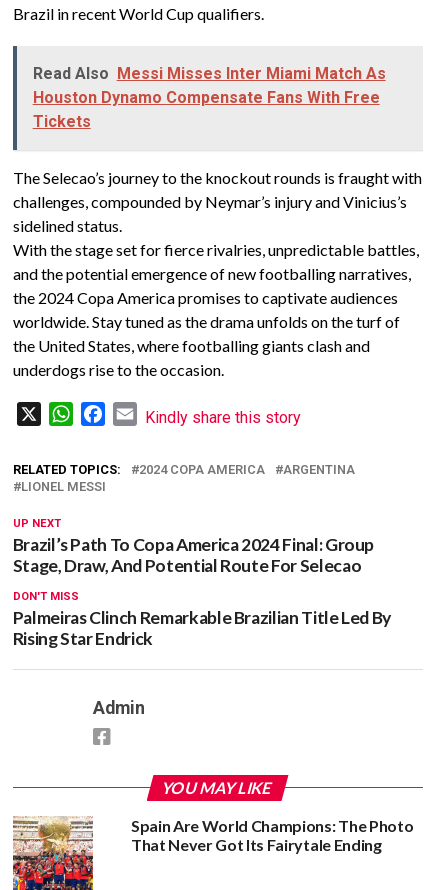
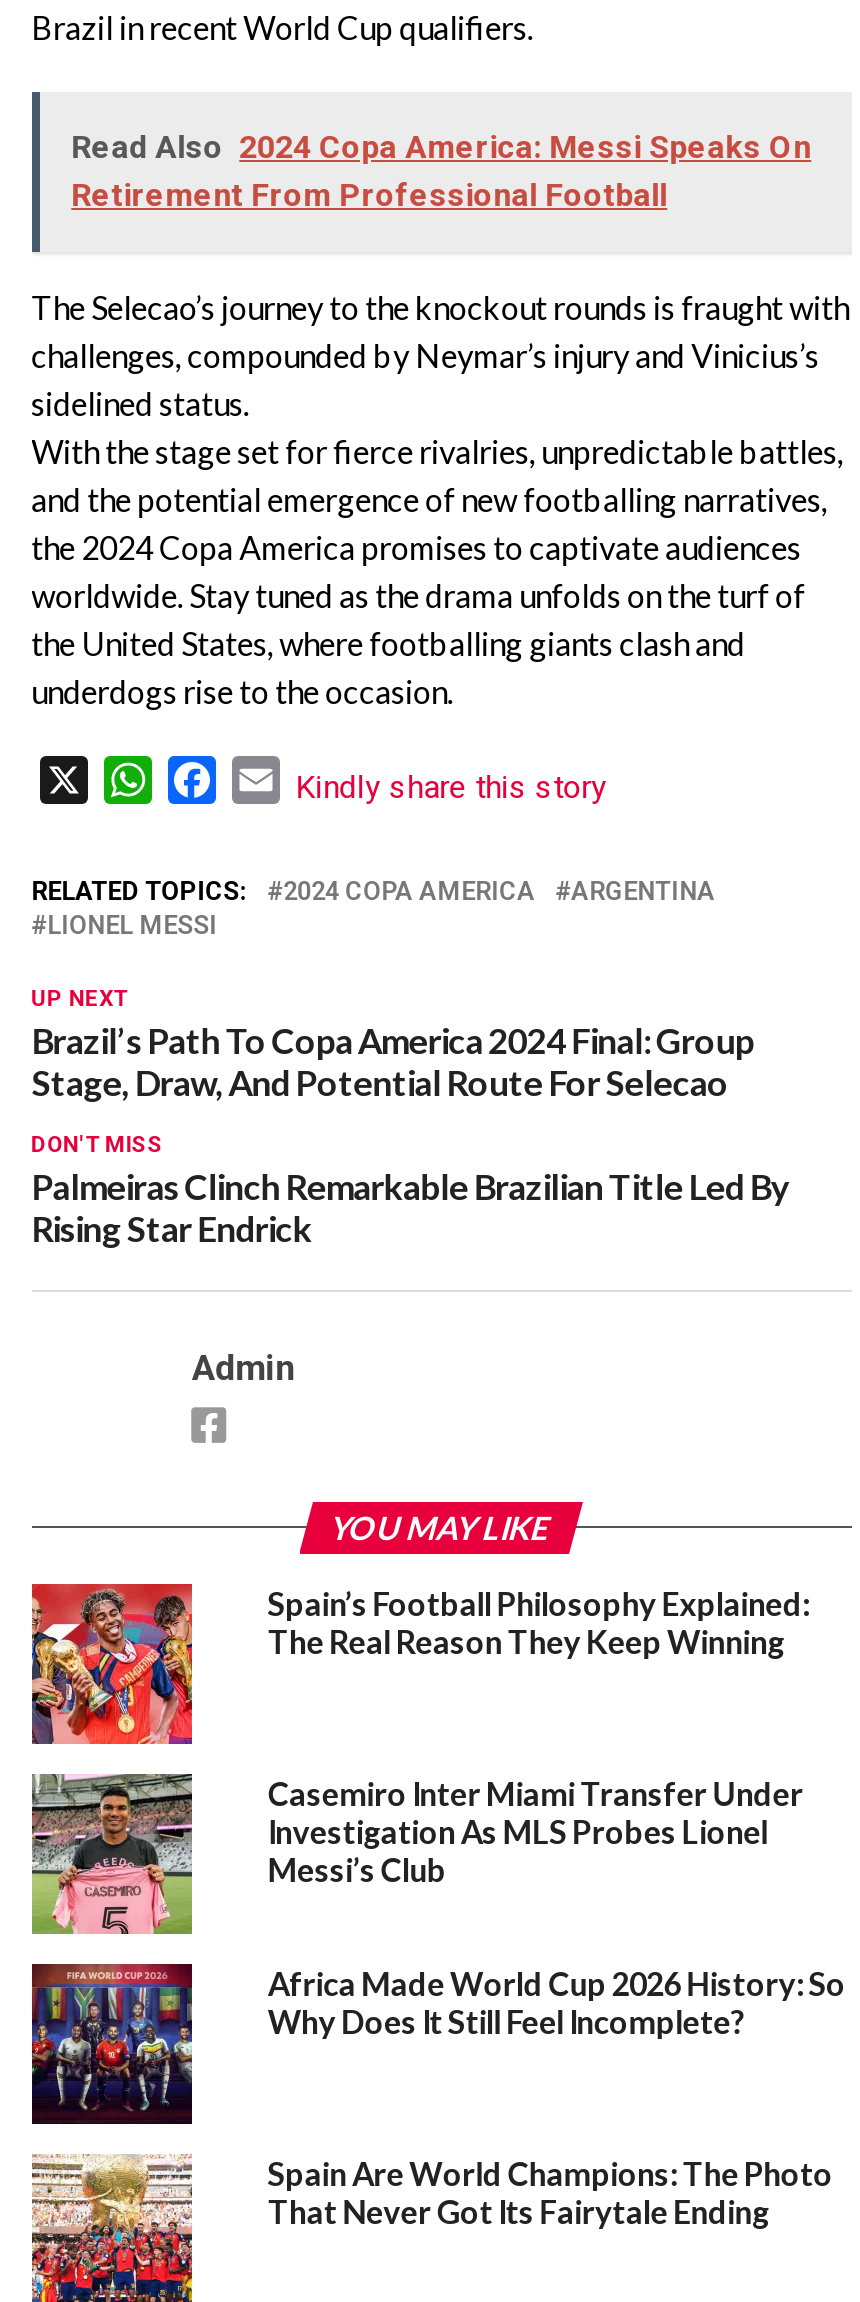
- Read Also Messi Misses Inter Miami Match As
- Houston Dynamo Compensate Fans With Free
- Tickets
+ Read Also 2024 Copa America: Messi Speaks On
+ Retirement From Professional Football

moved up: The Selecao’s journey to the knockout rounds is fraught with | challenges, compounded by Neymar’s injury and Vinicius’s | sidelined status. | ... | Admin | YOU MAY LIKE

+ [image]
+ Spain’s Football Philosophy Explained:
+ The Real Reason They Keep Winning

+ [image]
+ Casemiro Inter Miami Transfer Under
+ Investigation As MLS Probes Lionel
+ Messi’s Club
+ Africa Made World Cup 2026 History: So
+ Why Does It Still Feel Incomplete?

+ [image]
